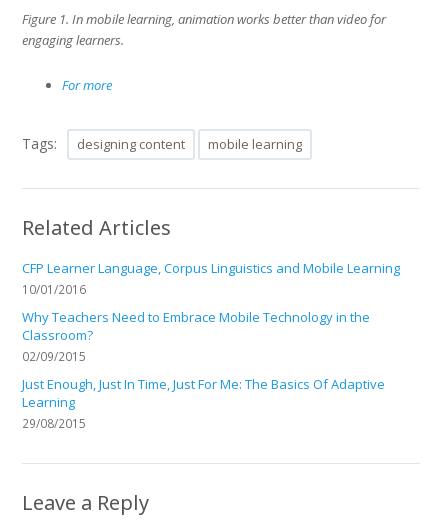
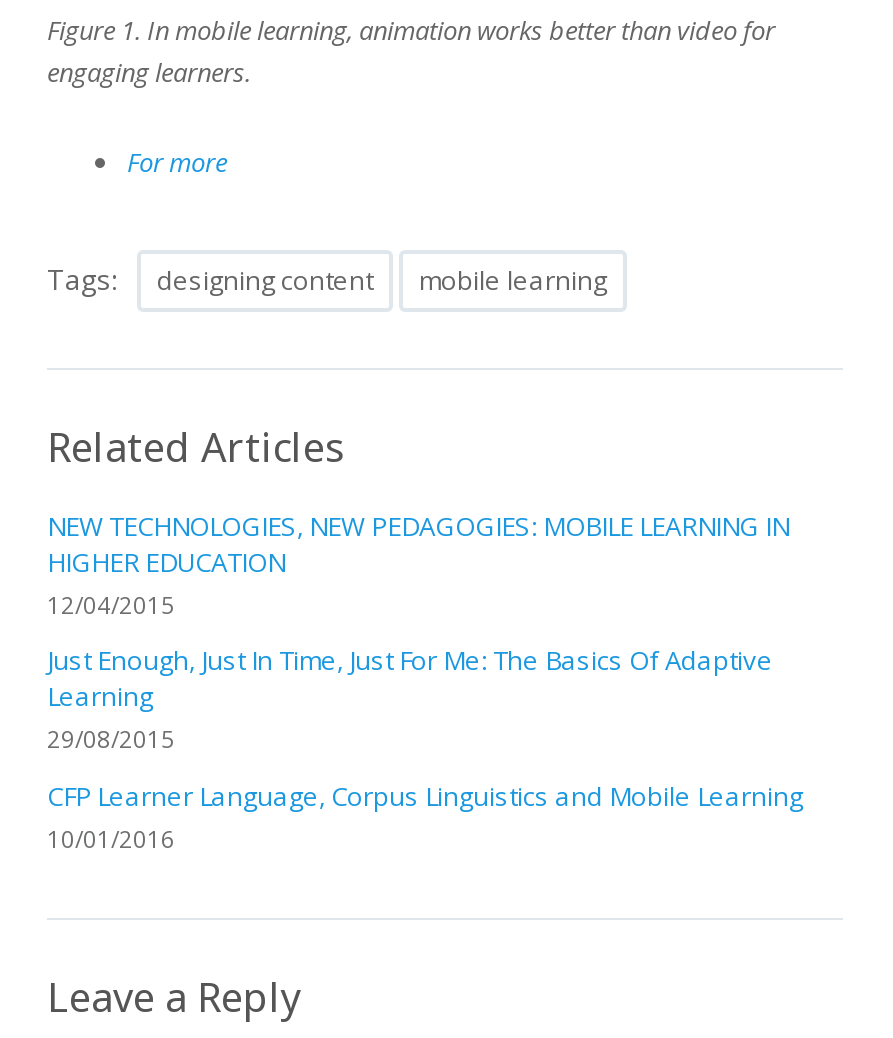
moved down: CFP Learner Language, Corpus Linguistics and Mobile Learning | 10/01/2016

- Why Teachers Need to Embrace Mobile Technology in the
- Classroom?
- 02/09/2015
+ NEW TECHNOLOGIES, NEW PEDAGOGIES: MOBILE LEARNING IN
+ HIGHER EDUCATION
+ 12/04/2015

moved up: Just Enough, Just In Time, Just For Me: The Basics Of Adaptive | Learning | 29/08/2015
